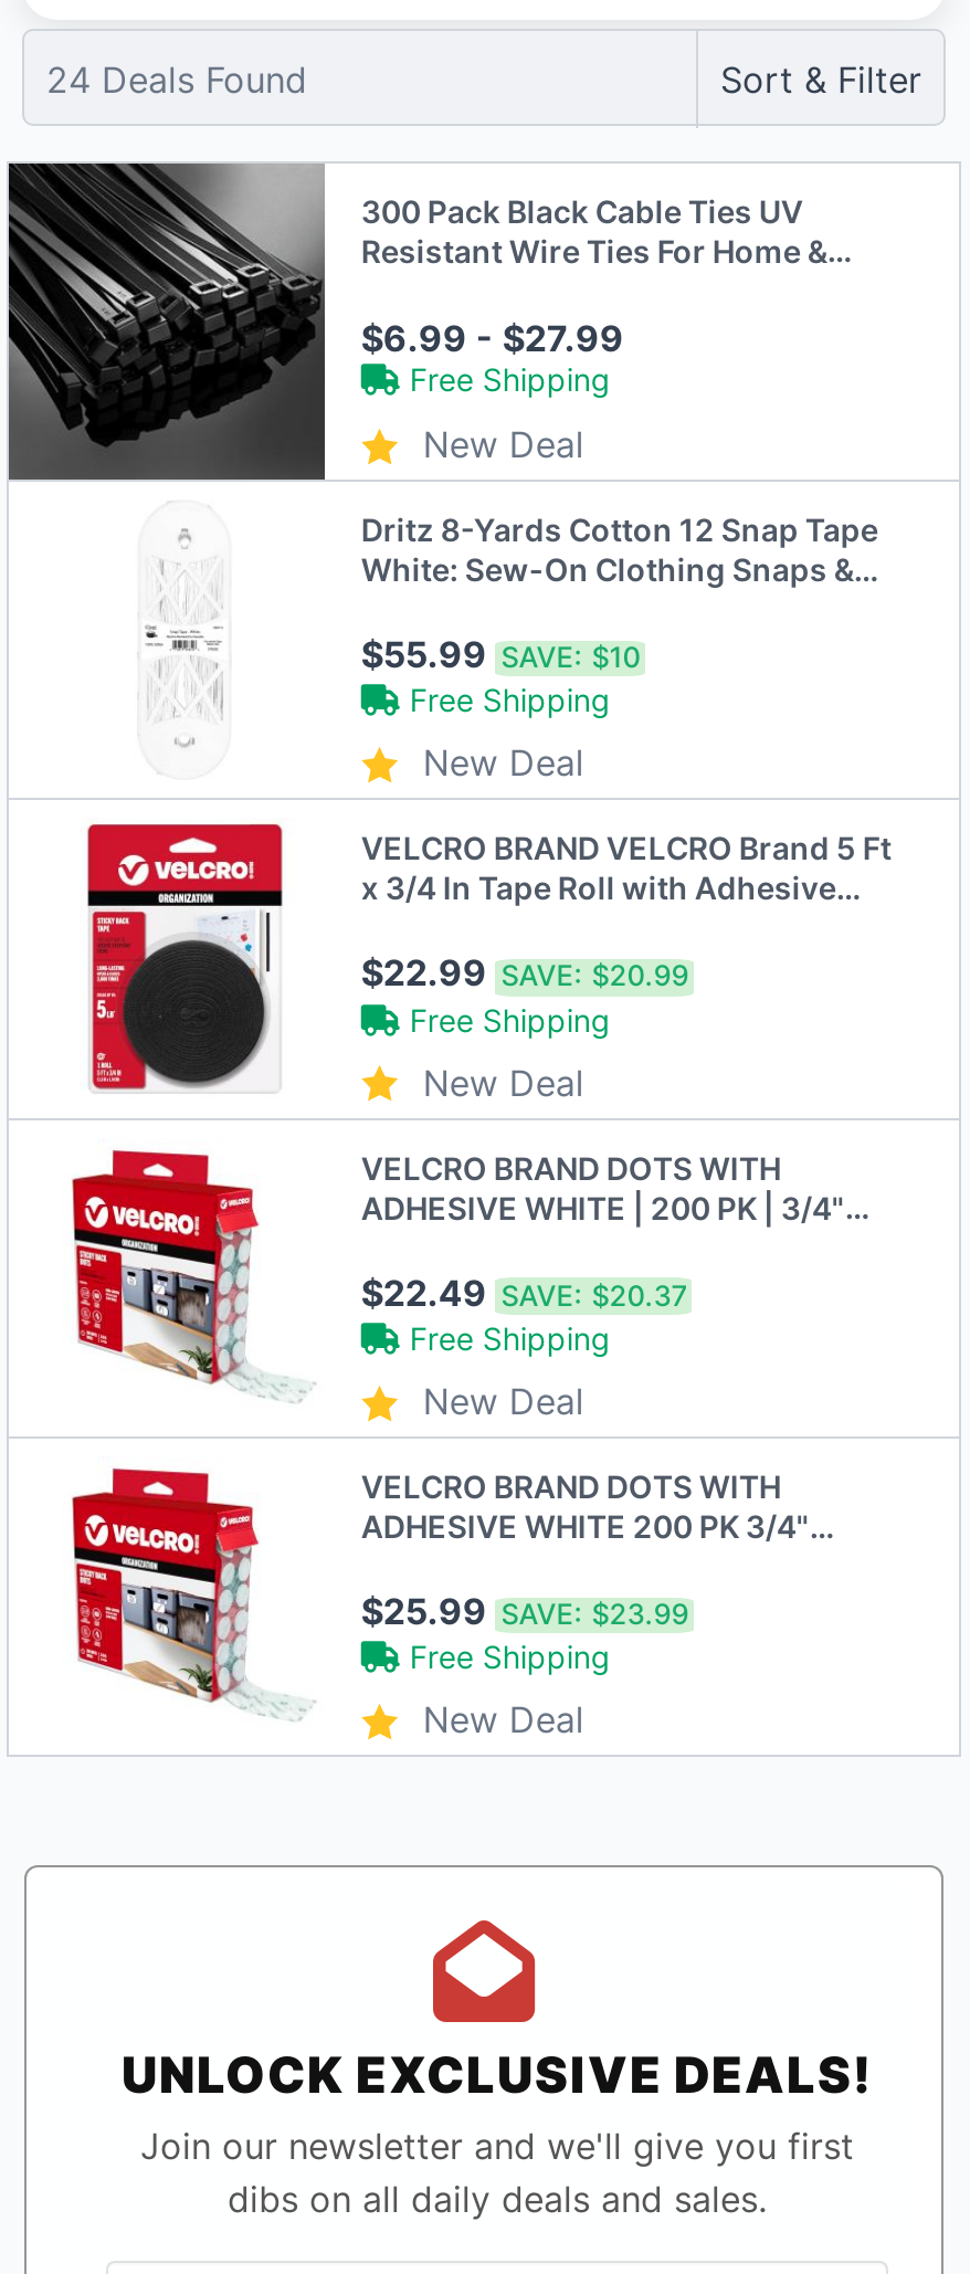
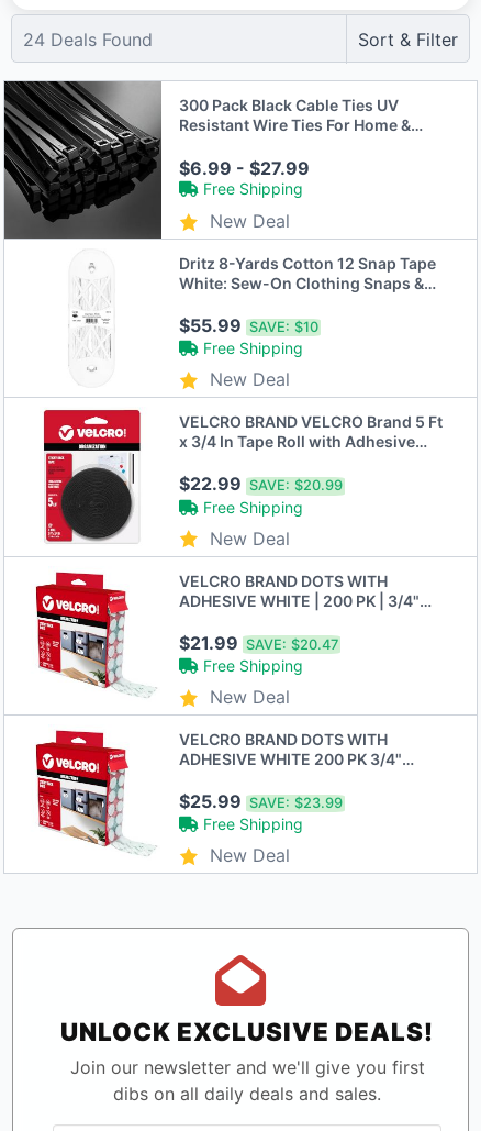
- $22.49 SAVE: $20.37
+ $21.99 SAVE: $20.47
